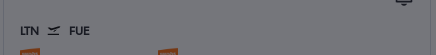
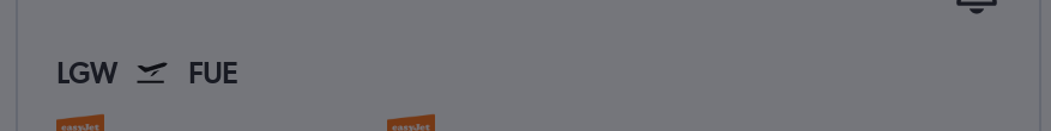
- LTN
+ LGW
